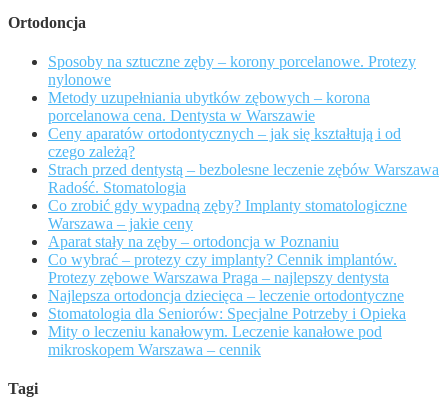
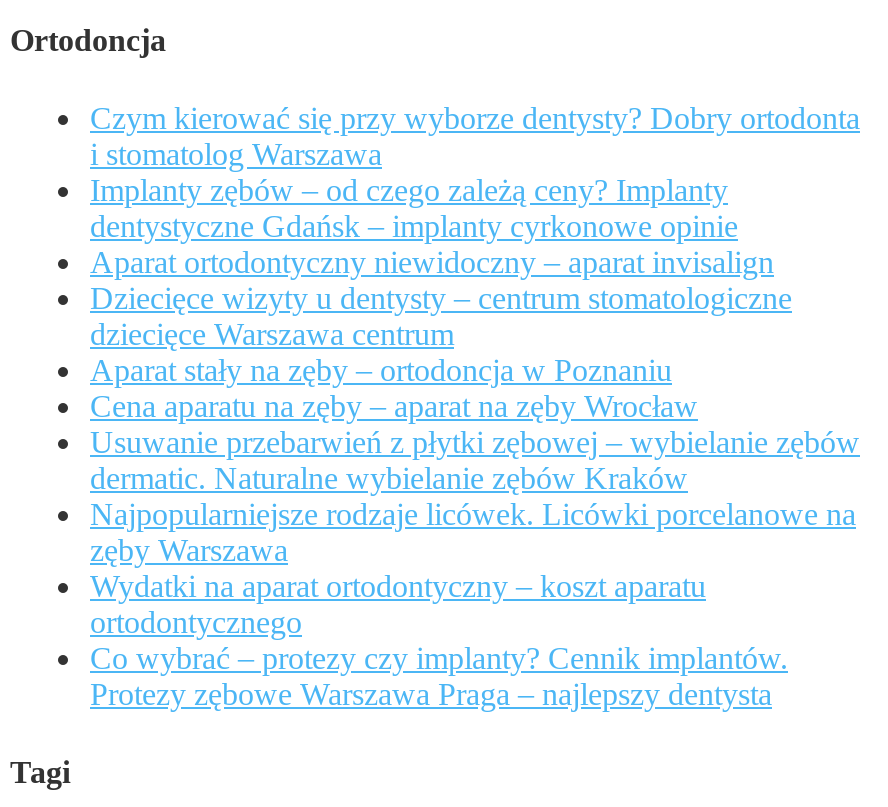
- Sposoby na sztuczne zęby – korony porcelanowe. Protezy
- nylonowe
- Metody uzupełniania ubytków zębowych – korona
- porcelanowa cena. Dentysta w Warszawie
- Ceny aparatów ortodontycznych – jak się kształtują i od
- czego zależą?
- Strach przed dentystą – bezbolesne leczenie zębów Warszawa
- Radość. Stomatologia
- Co zrobić gdy wypadną zęby? Implanty stomatologiczne
- Warszawa – jakie ceny
+ Czym kierować się przy wyborze dentysty? Dobry ortodonta
+ i stomatolog Warszawa
+ Implanty zębów – od czego zależą ceny? Implanty
+ dentystyczne Gdańsk – implanty cyrkonowe opinie
+ Aparat ortodontyczny niewidoczny – aparat invisalign
+ Dziecięce wizyty u dentysty – centrum stomatologiczne
+ dziecięce Warszawa centrum

moved up: Aparat stały na zęby – ortodoncja w Poznaniu

+ Cena aparatu na zęby – aparat na zęby Wrocław
+ Usuwanie przebarwień z płytki zębowej – wybielanie zębów
+ dermatic. Naturalne wybielanie zębów Kraków
+ Najpopularniejsze rodzaje licówek. Licówki porcelanowe na
+ zęby Warszawa
+ Wydatki na aparat ortodontyczny – koszt aparatu
+ ortodontycznego

moved down: Co wybrać – protezy czy implanty? Cennik implantów. | Protezy zębowe Warszawa Praga – najlepszy dentysta

- Najlepsza ortodoncja dziecięca – leczenie ortodontyczne
- Stomatologia dla Seniorów: Specjalne Potrzeby i Opieka
- Mity o leczeniu kanałowym. Leczenie kanałowe pod
- mikroskopem Warszawa – cennik
